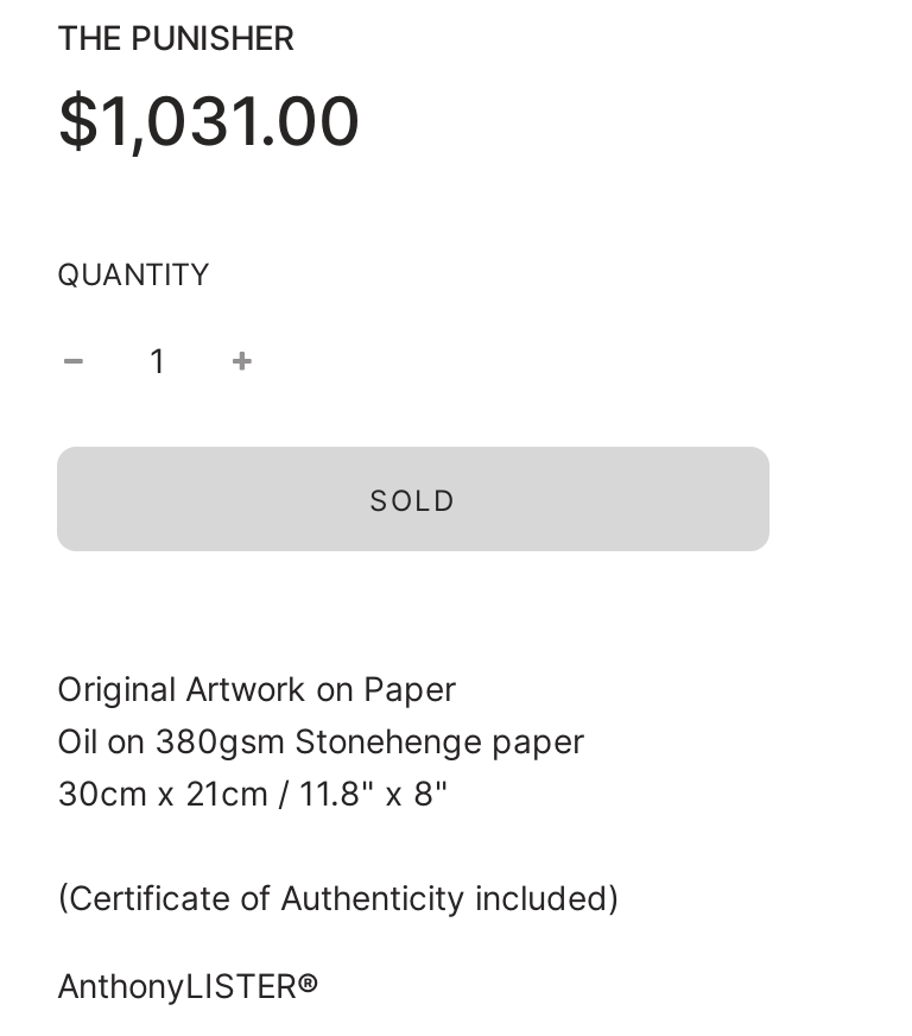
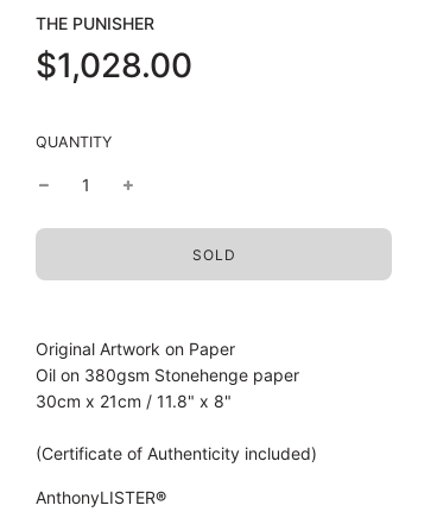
- $1,031.00
+ $1,028.00
